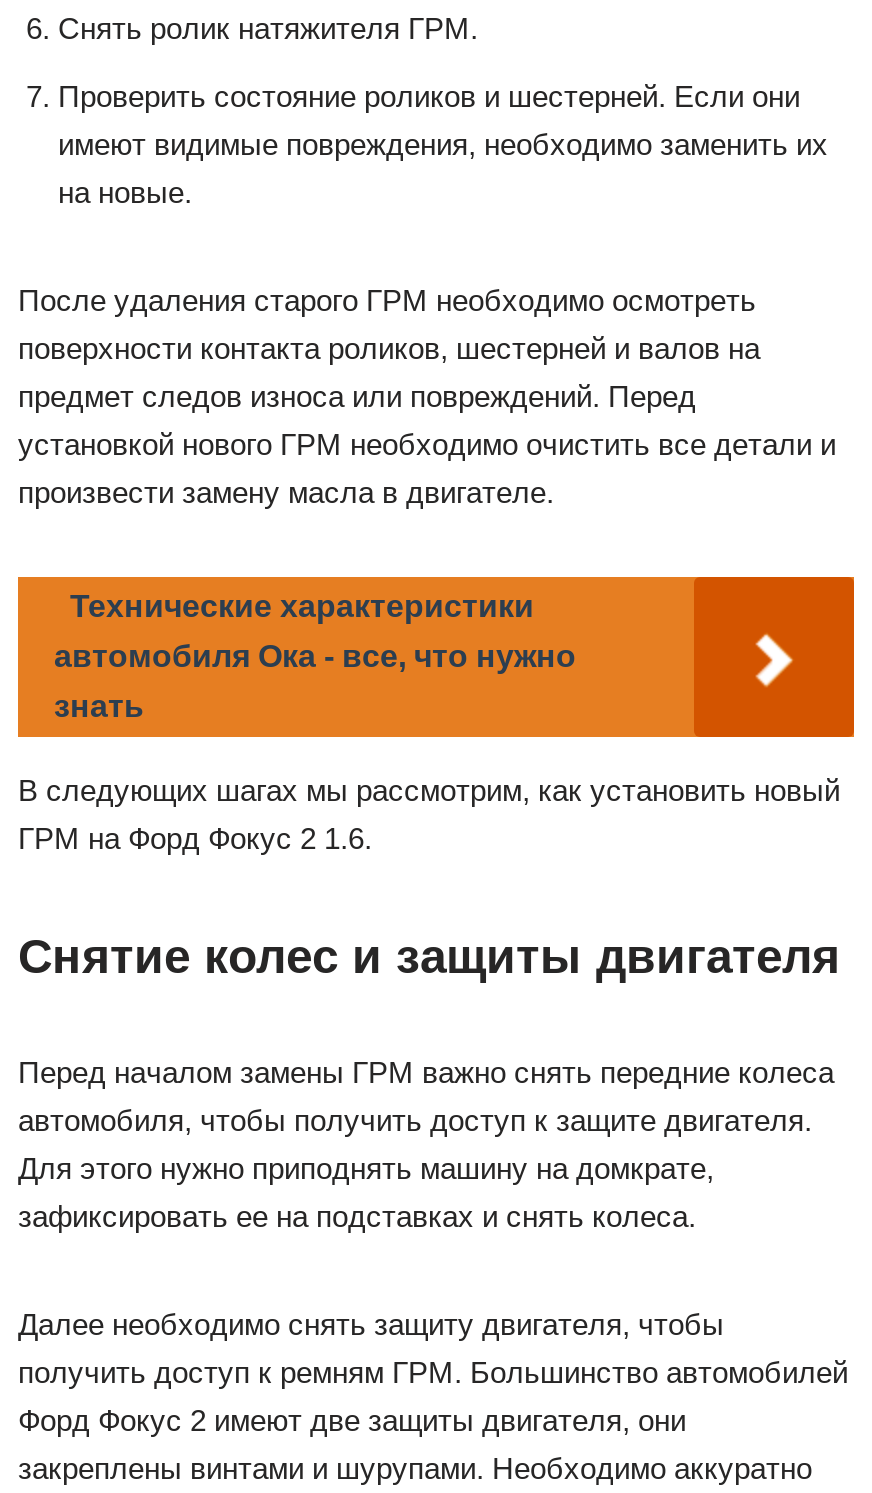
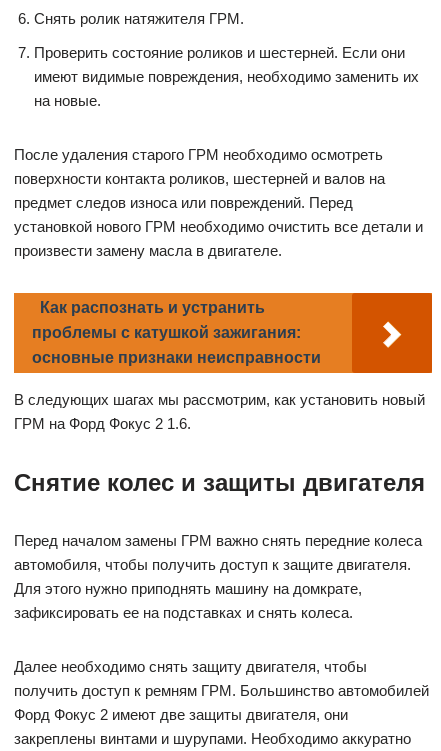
- Технические характеристики
+ Как распознать и устранить

- автомобиля Ока - все, что нужно
+ проблемы с катушкой зажигания:

- знать
+ основные признаки неисправности
